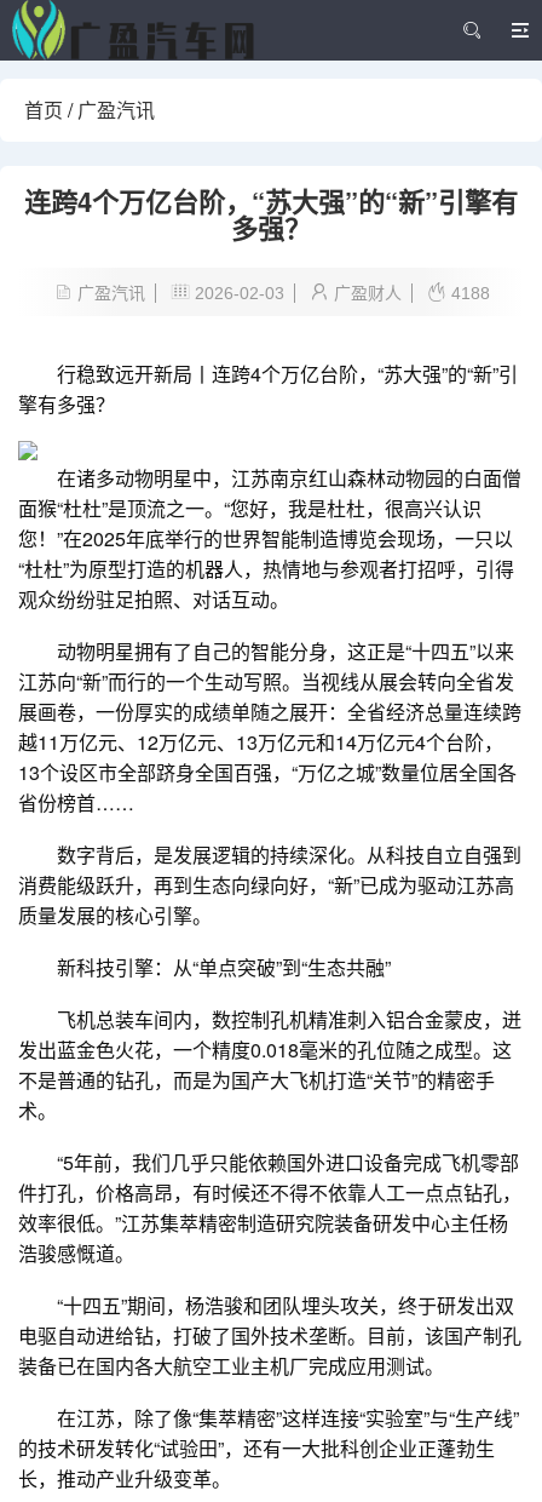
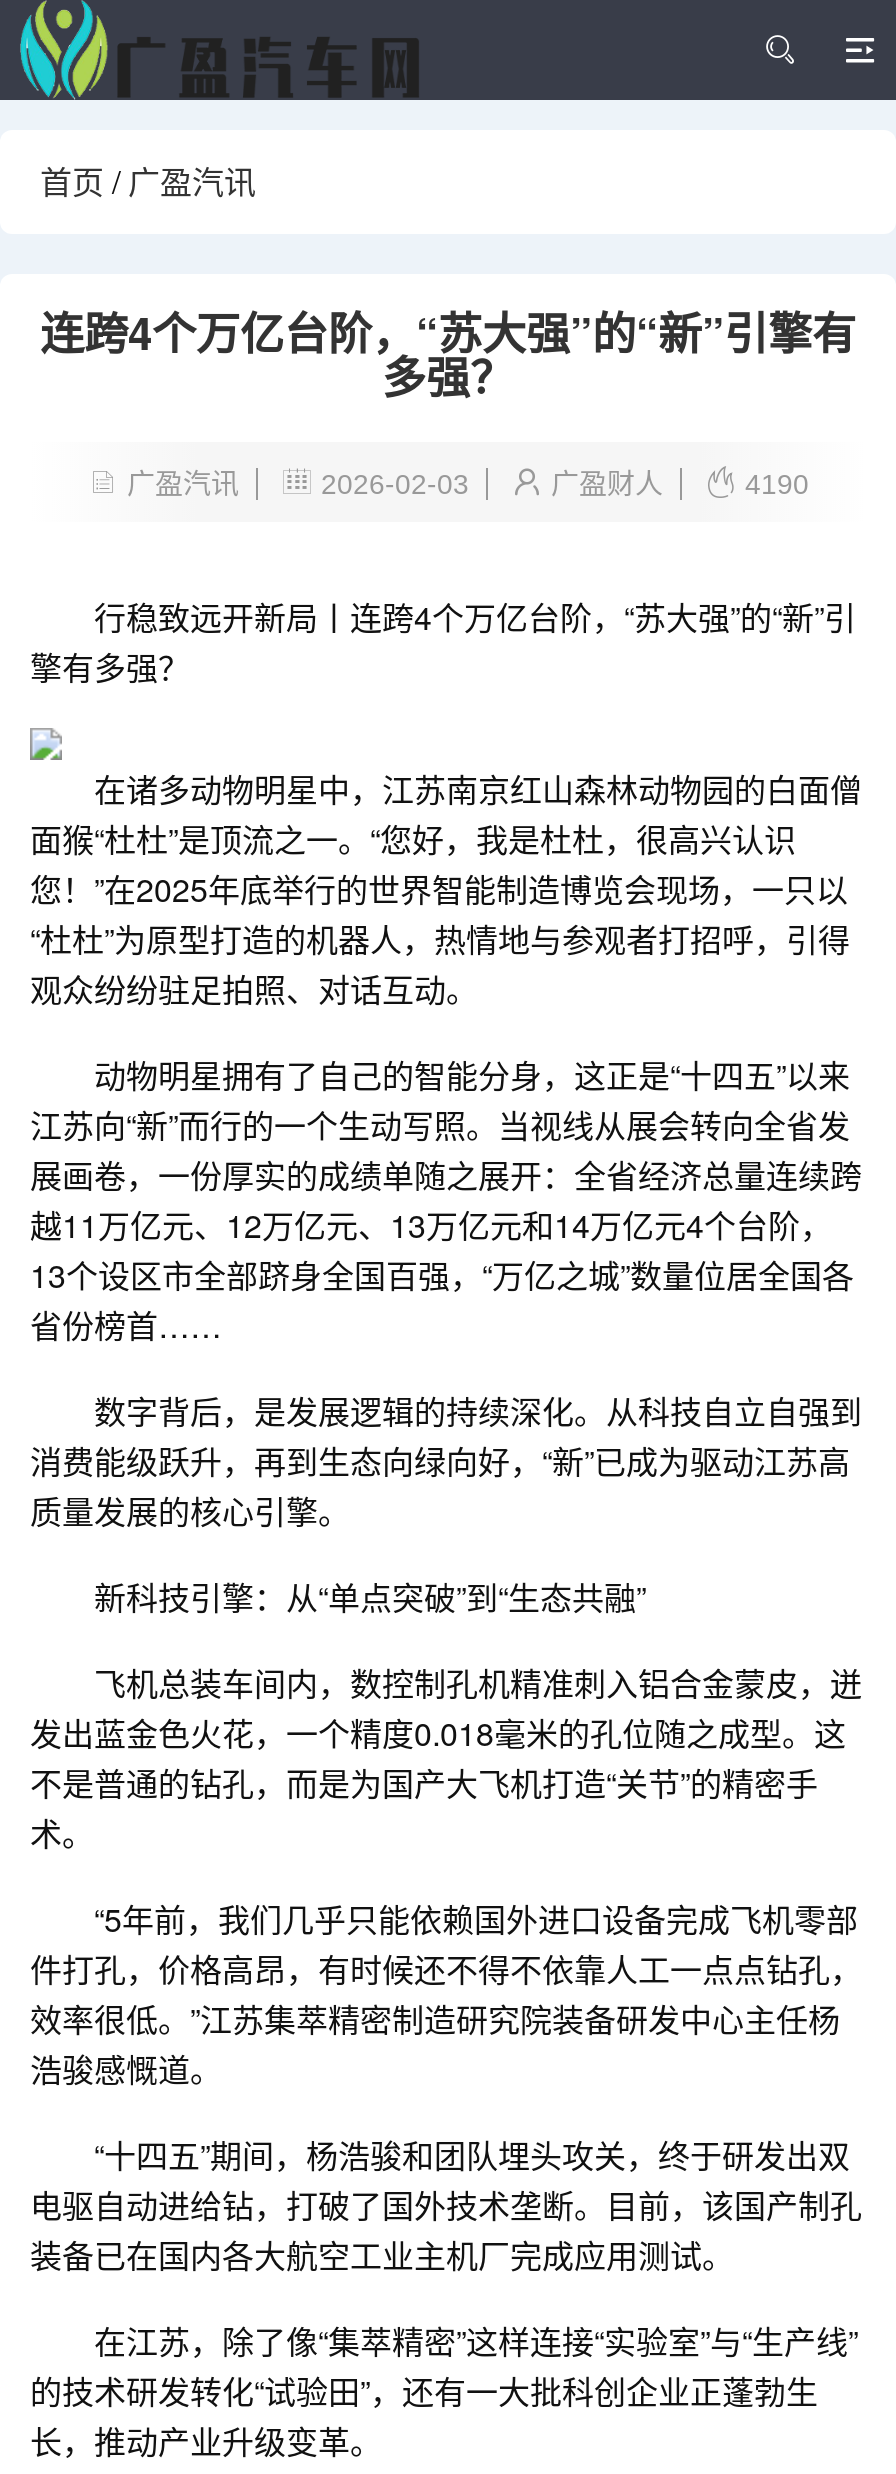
- 4188
+ 4190
